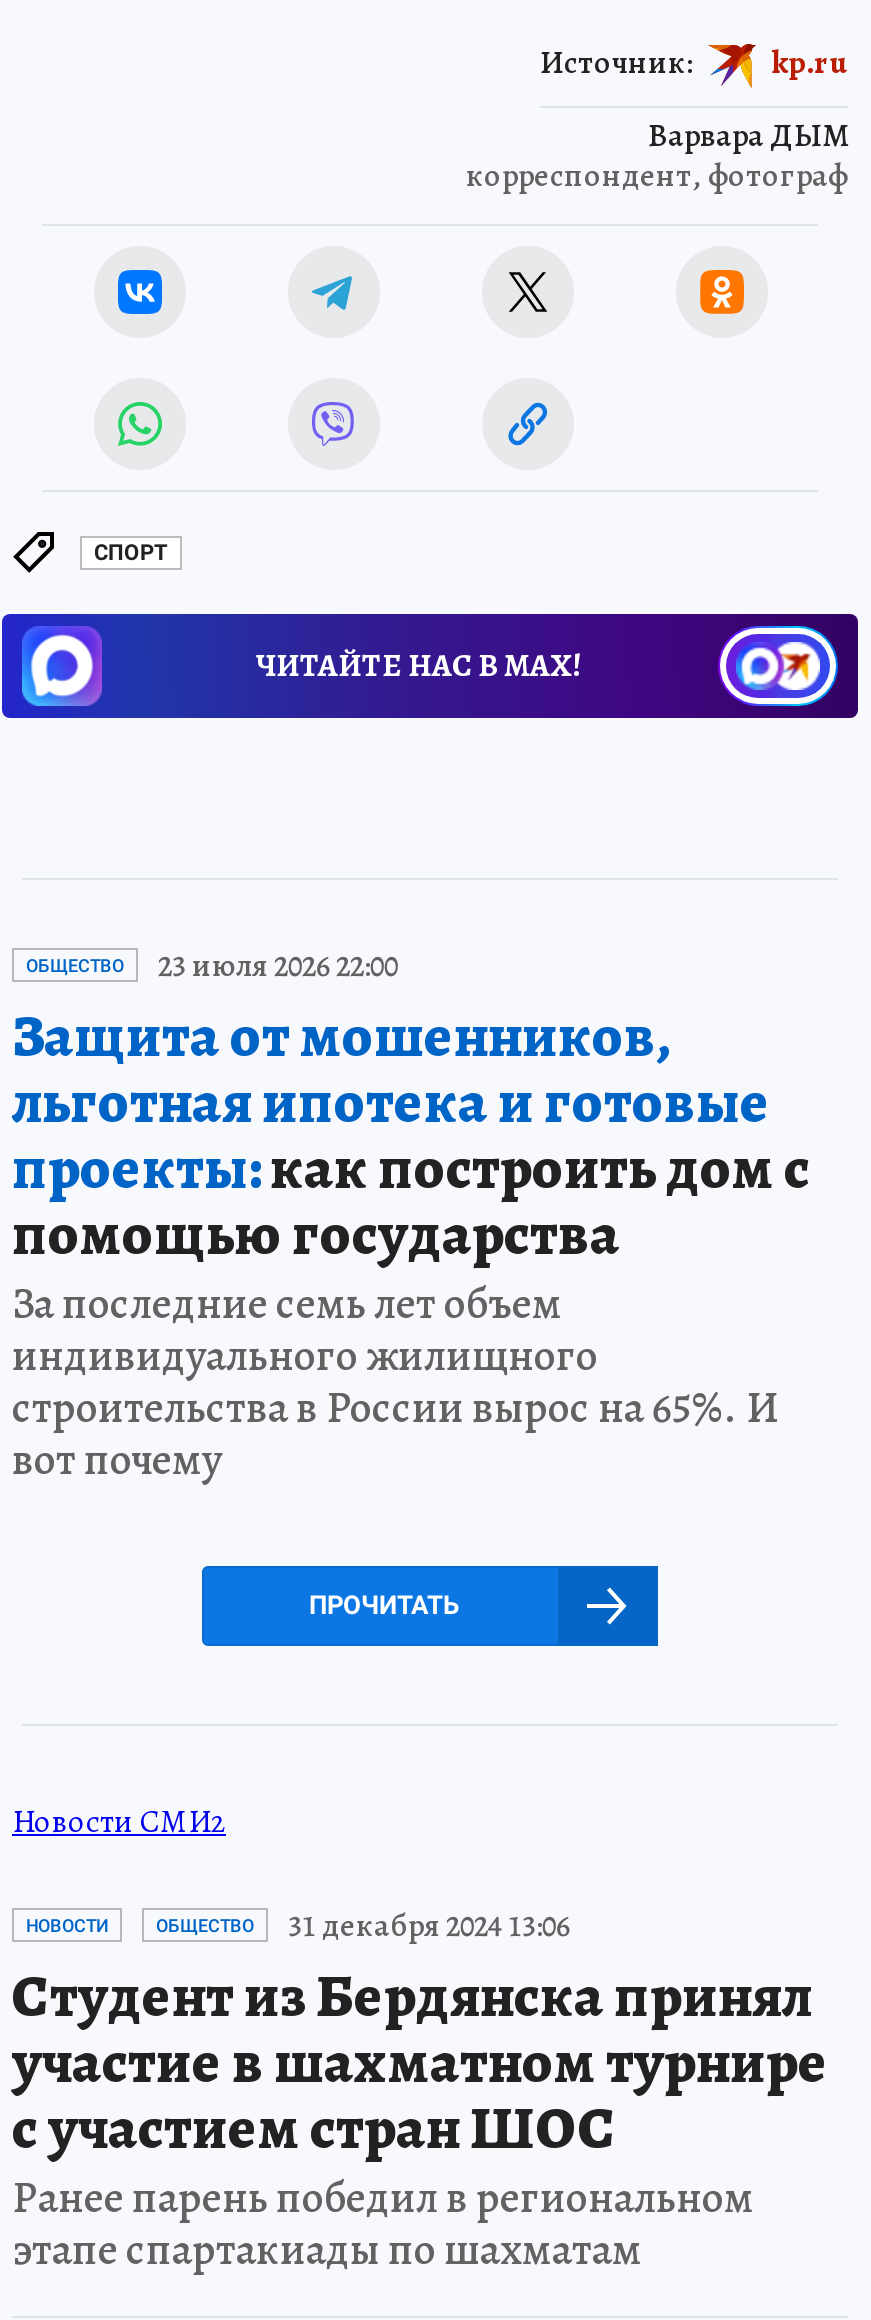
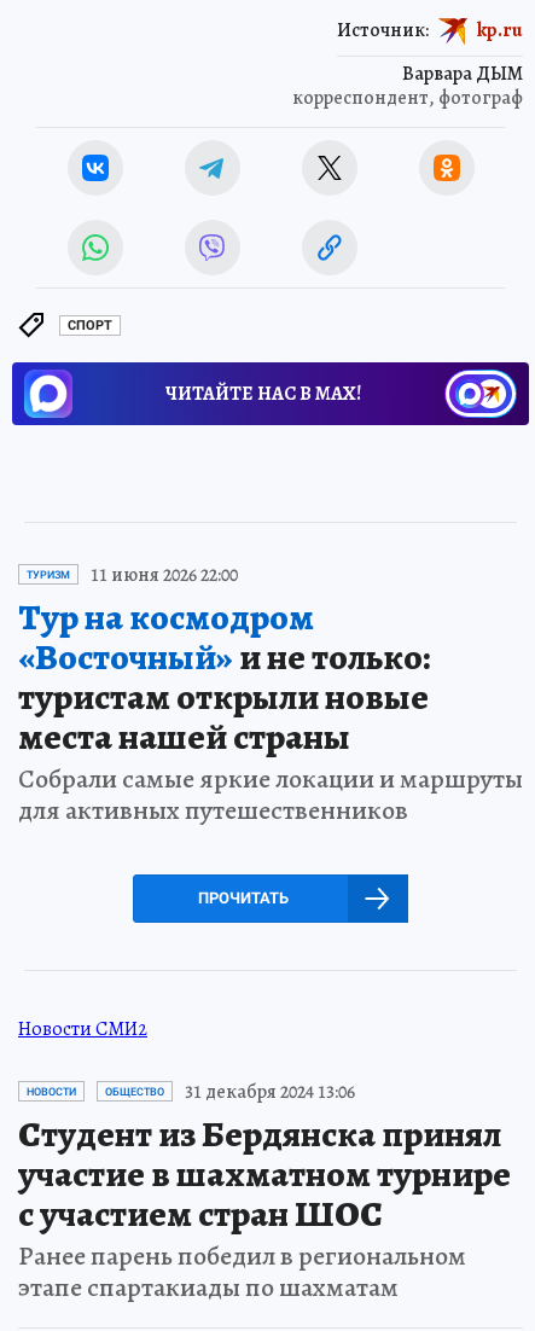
- ОБЩЕСТВО
- 23 июля 2026 22:00
- Защита от мошенников,
- льготная ипотека и готовые
- проекты:как построить дом с
- помощью государства
- За последние семь лет объем
- индивидуального жилищного
- строительства в России вырос на 65%. И
- вот почему
+ ТУРИЗМ
+ 11 июня 2026 22:00
+ Тур на космодром
+ «Восточный»и не только:
+ туристам открыли новые
+ места нашей страны
+ Собрали самые яркие локации и маршруты
+ для активных путешественников
